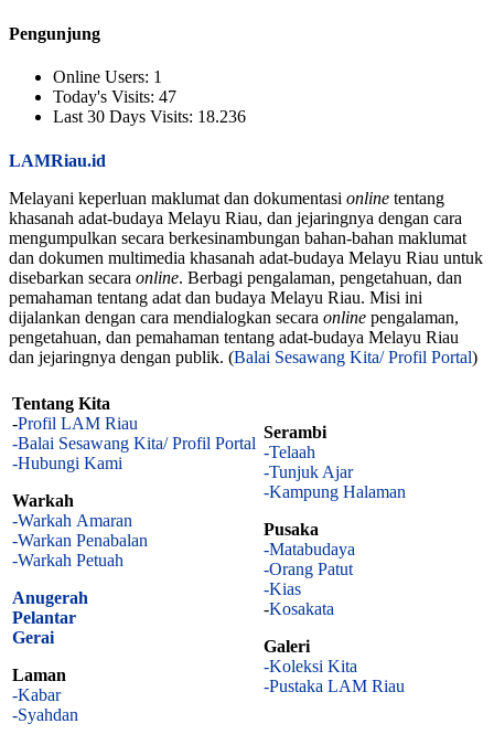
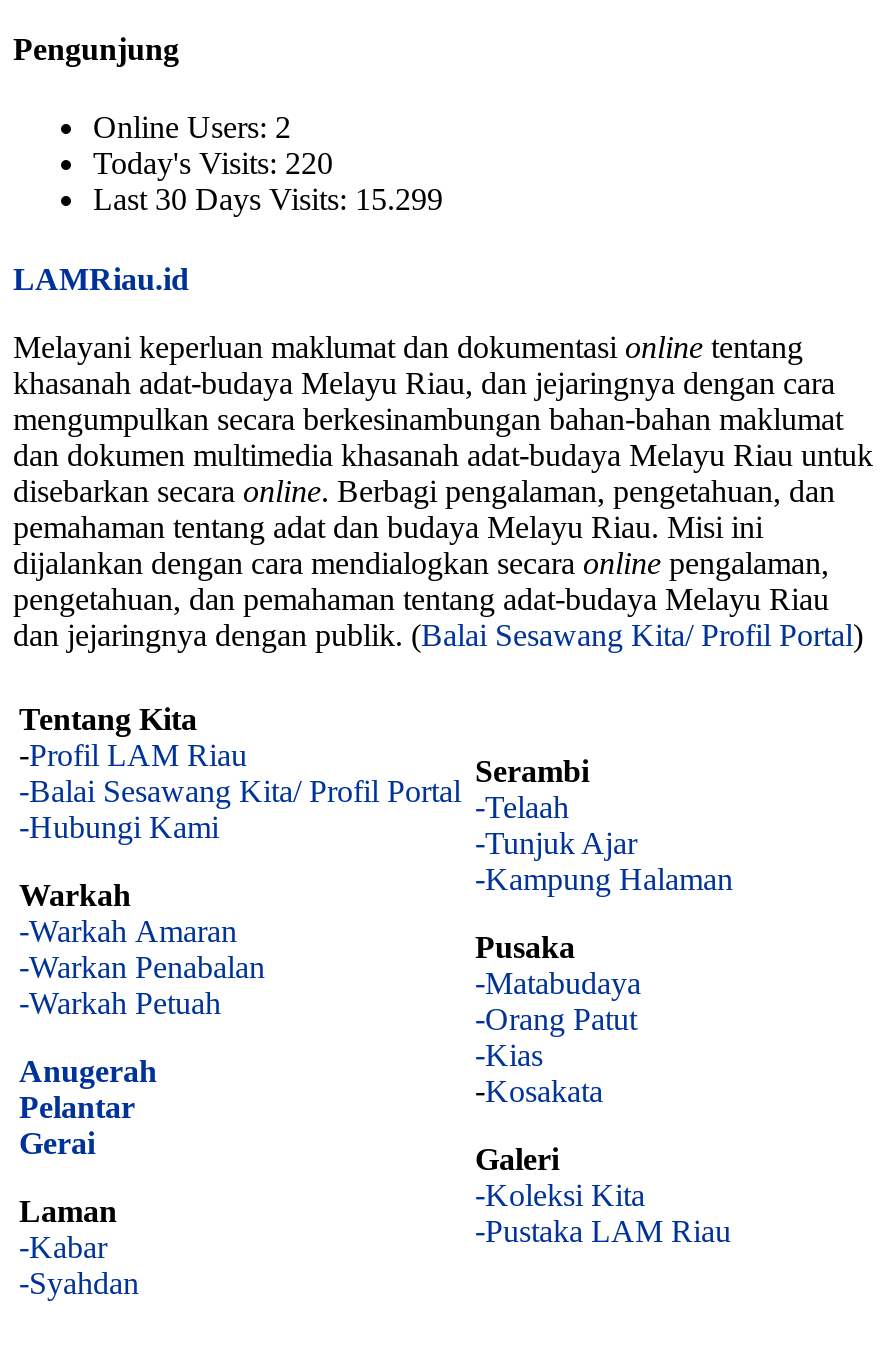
- Online Users: 1
+ Online Users: 2

- Today's Visits: 47
+ Today's Visits: 220

- Last 30 Days Visits: 18.236
+ Last 30 Days Visits: 15.299
